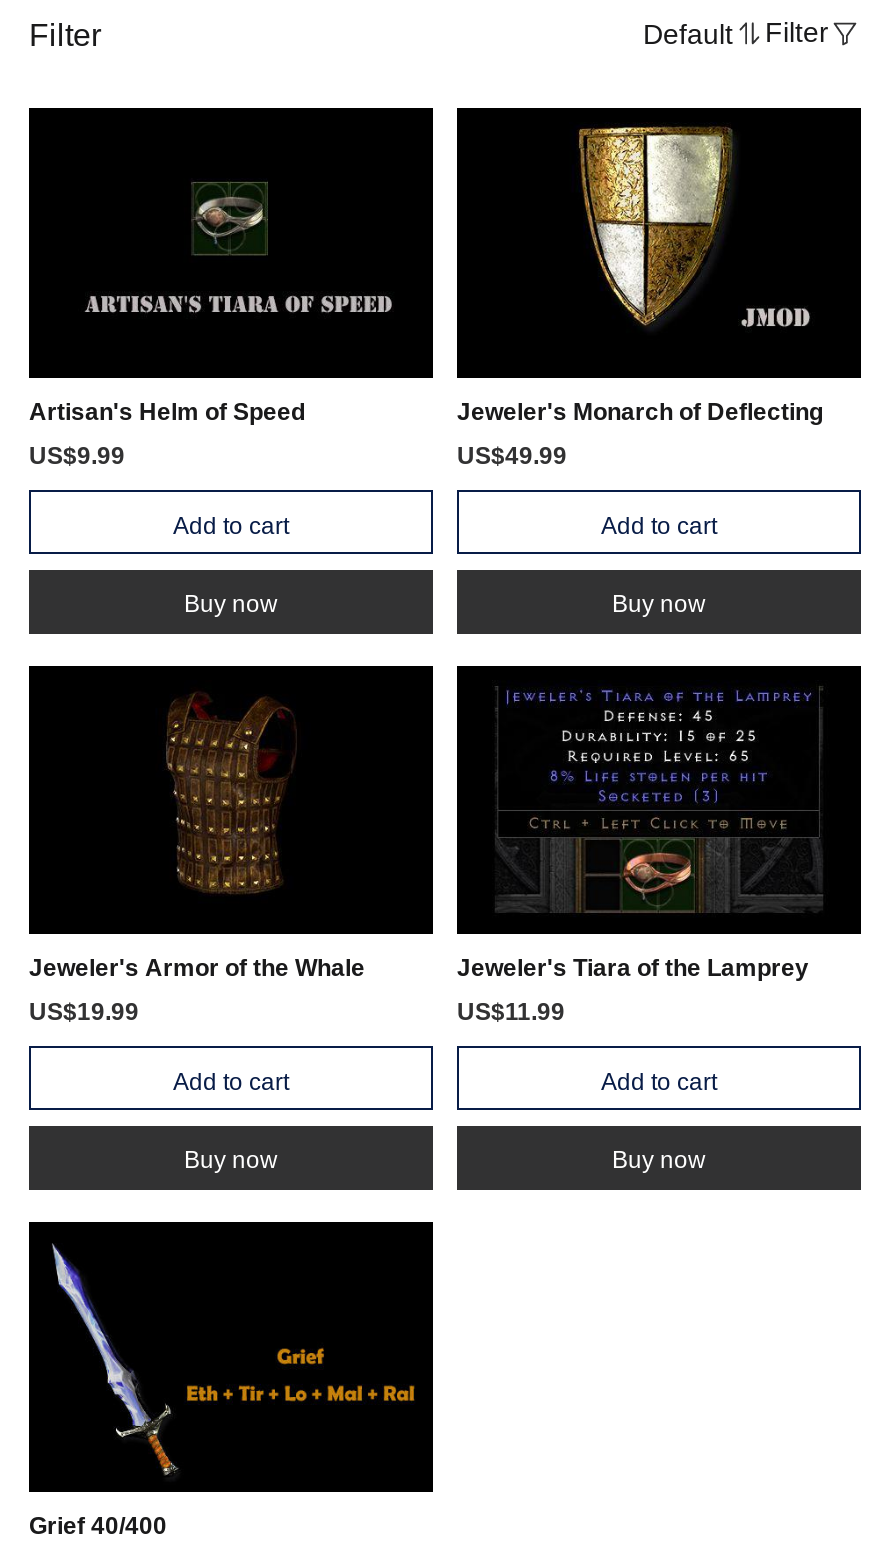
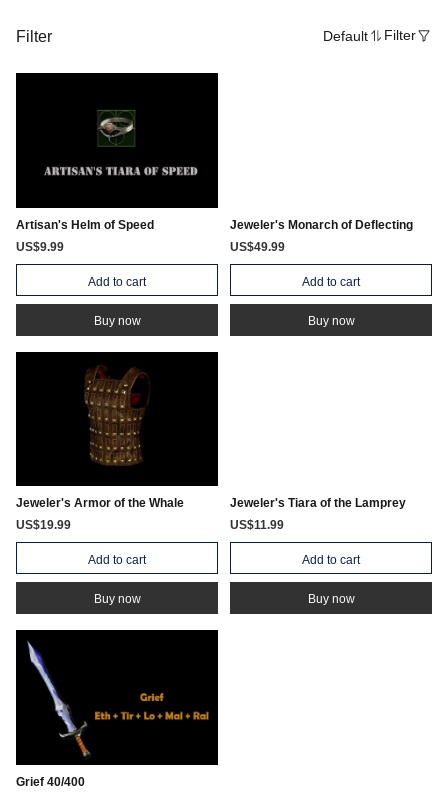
- [image]

- [image]
